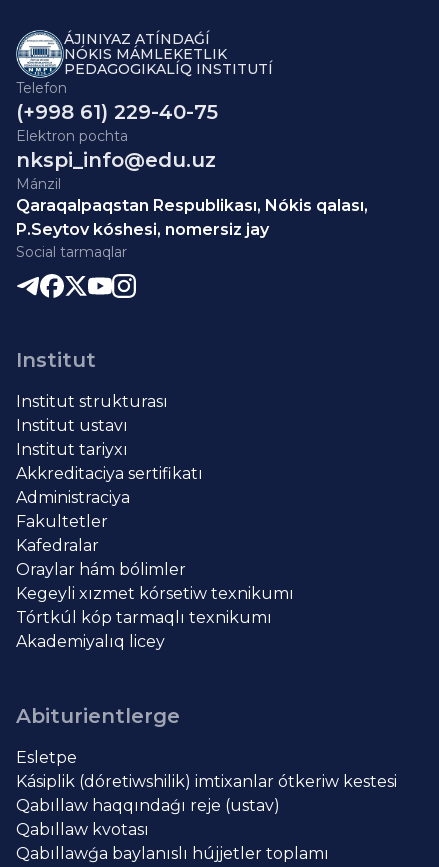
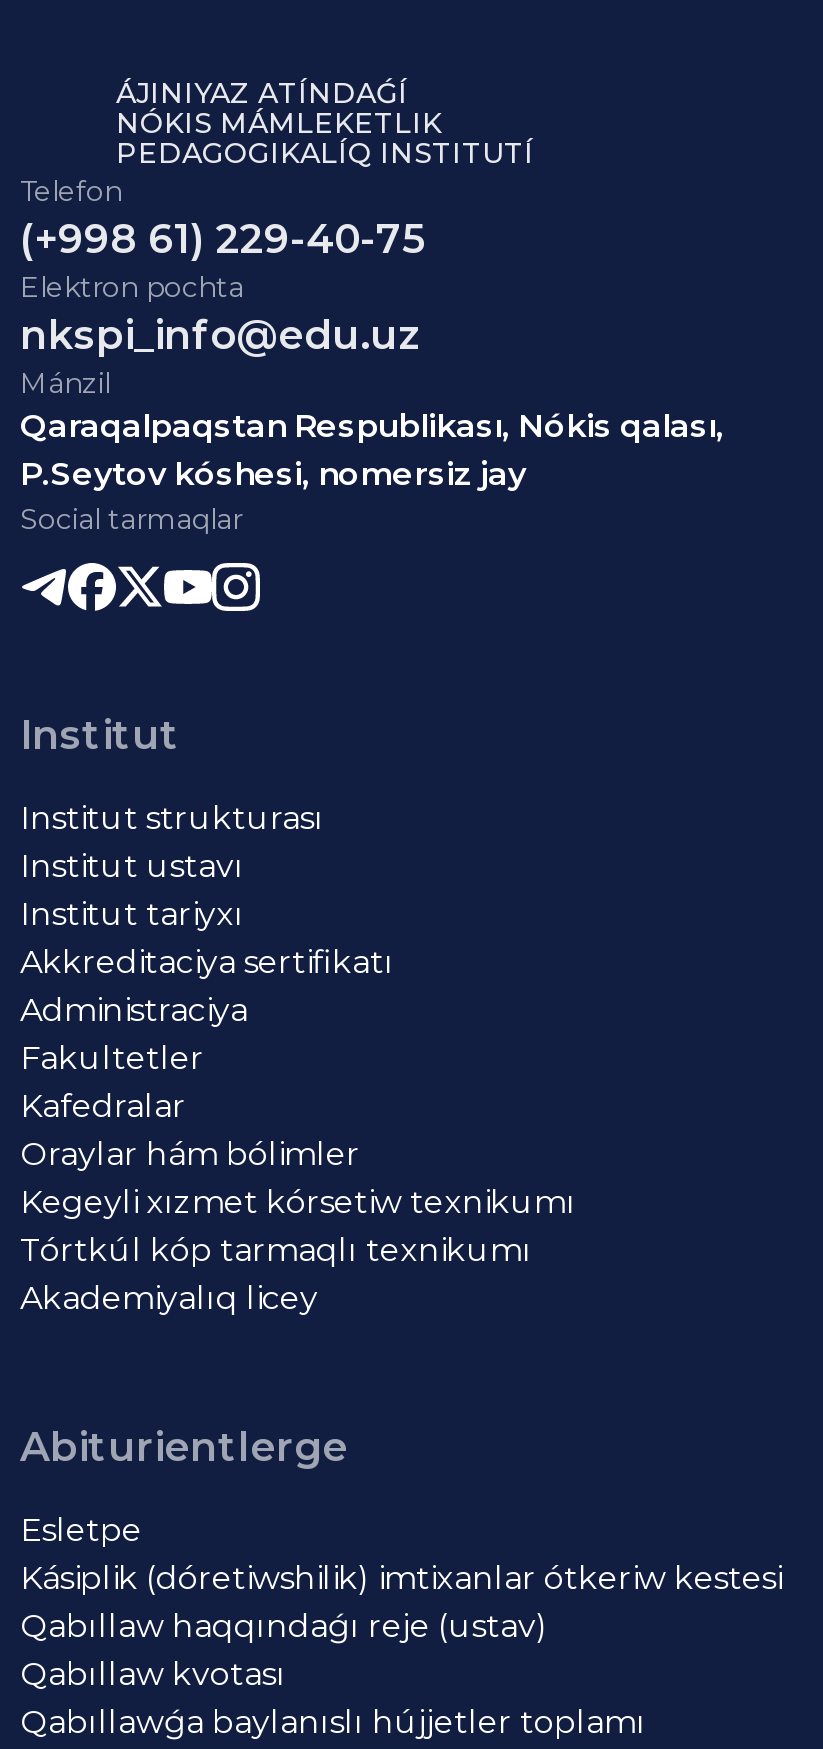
- [image]
